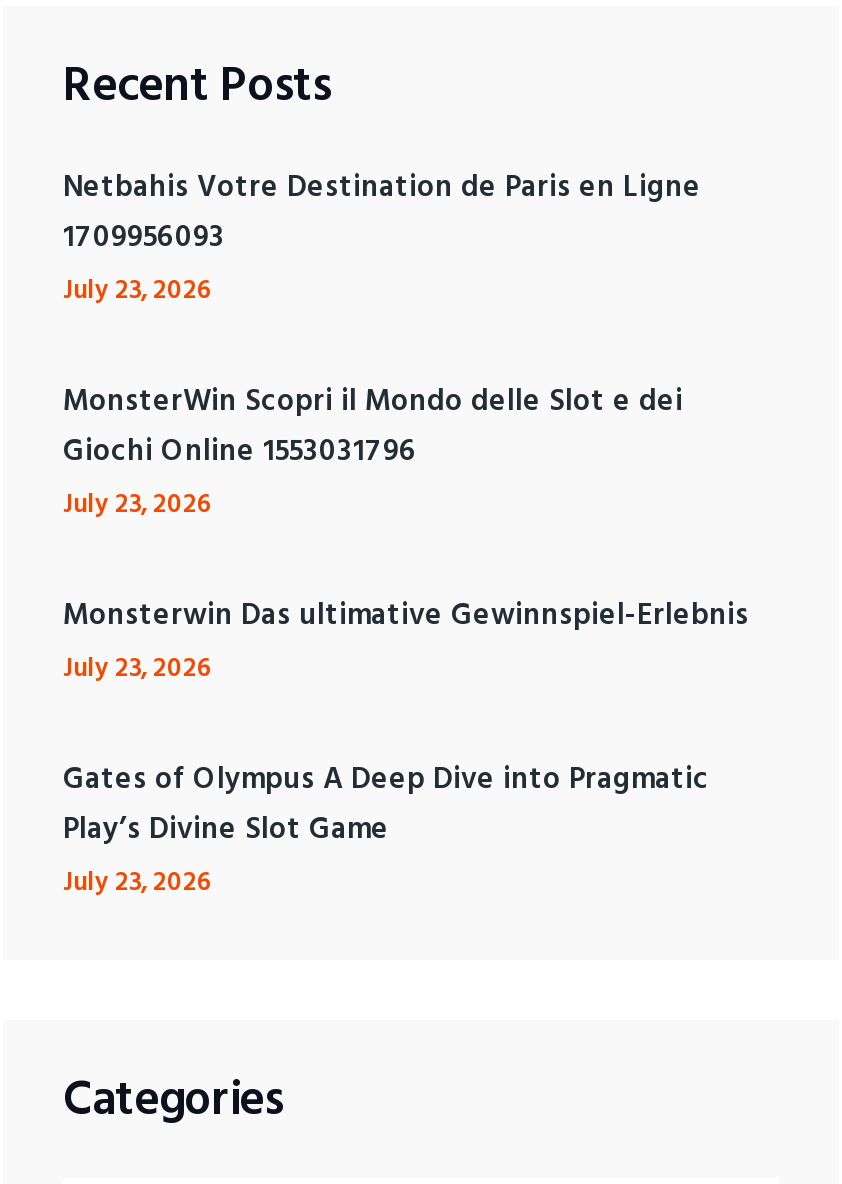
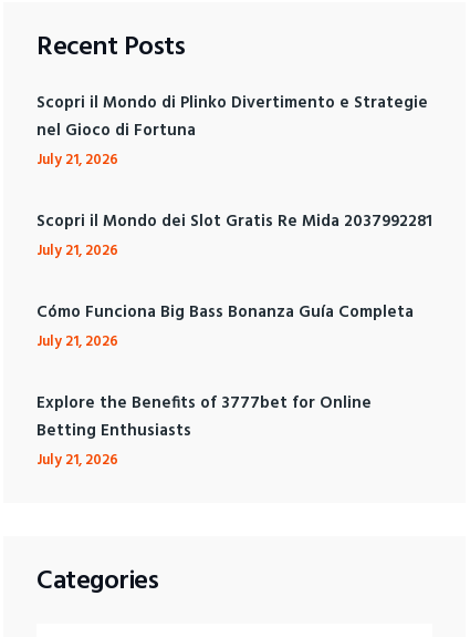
- Netbahis Votre Destination de Paris en Ligne
- 1709956093
- July 23, 2026
+ Scopri il Mondo di Plinko Divertimento e Strategie
+ nel Gioco di Fortuna
+ July 21, 2026

- MonsterWin Scopri il Mondo delle Slot e dei
- Giochi Online 1553031796
- July 23, 2026
+ Scopri il Mondo dei Slot Gratis Re Mida 2037992281
+ July 21, 2026

- Monsterwin Das ultimative Gewinnspiel-Erlebnis
- July 23, 2026
+ Cómo Funciona Big Bass Bonanza Guía Completa
+ July 21, 2026

- Gates of Olympus A Deep Dive into Pragmatic
- Play’s Divine Slot Game
- July 23, 2026
+ Explore the Benefits of 3777bet for Online
+ Betting Enthusiasts
+ July 21, 2026
